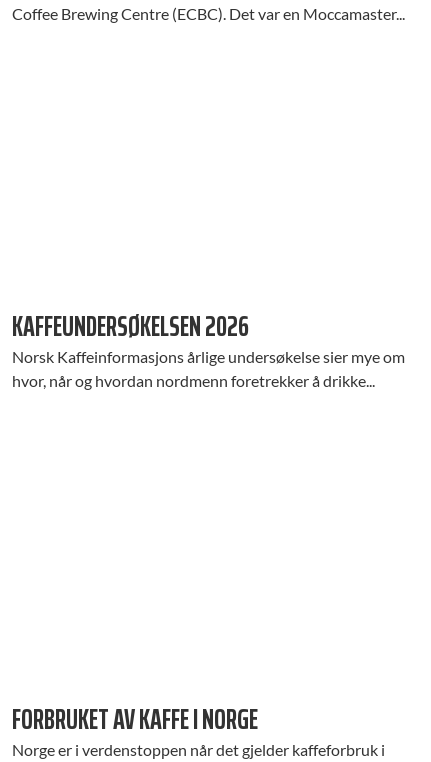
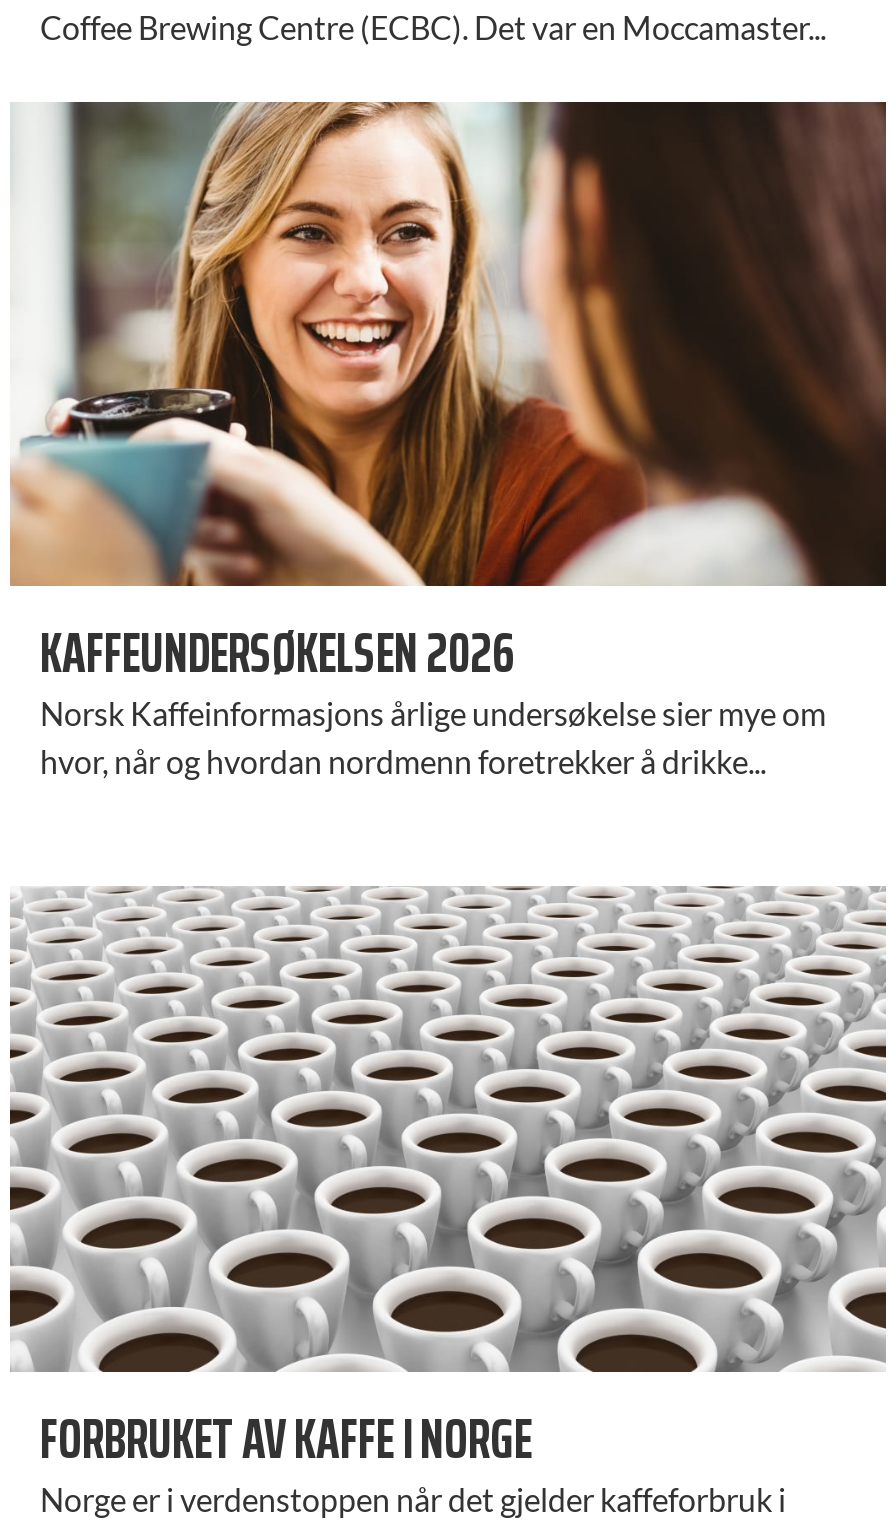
+ [image]

+ [image]
